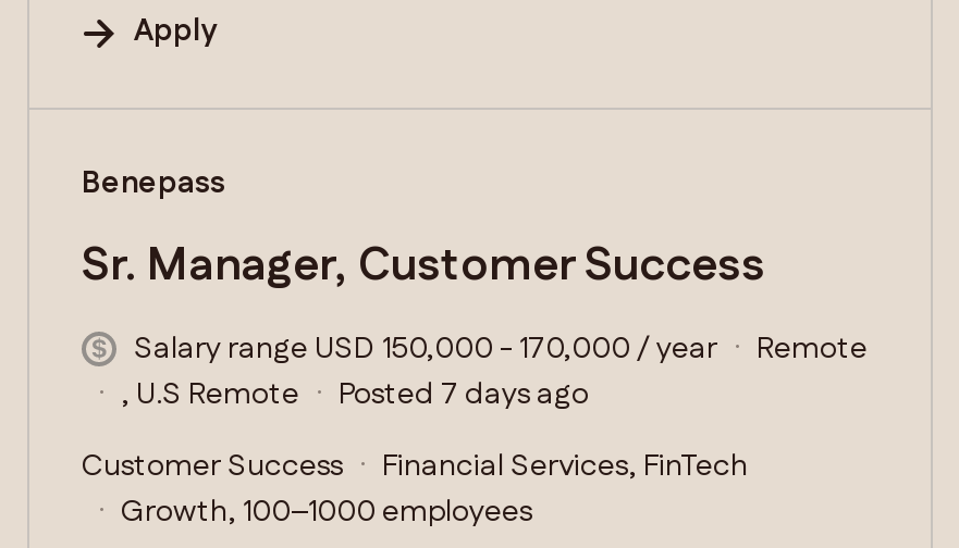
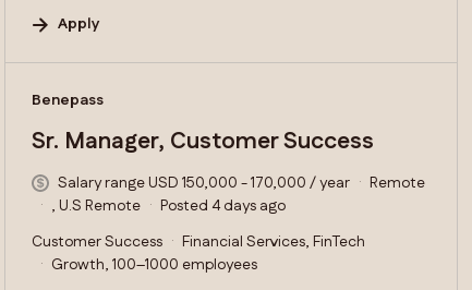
- Posted 7 days ago
+ Posted 4 days ago
